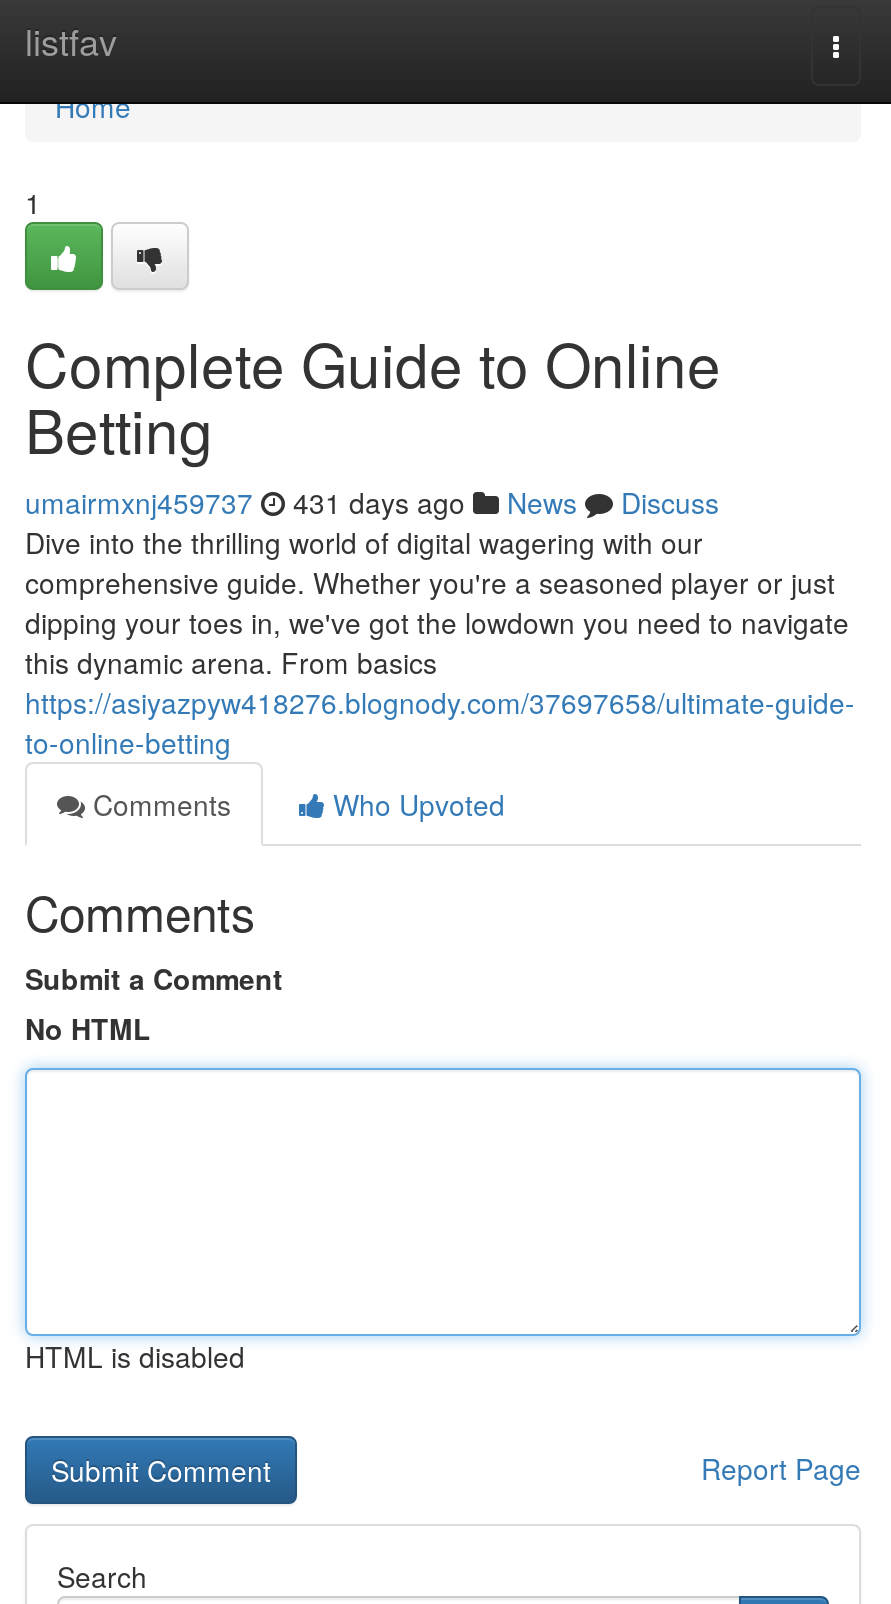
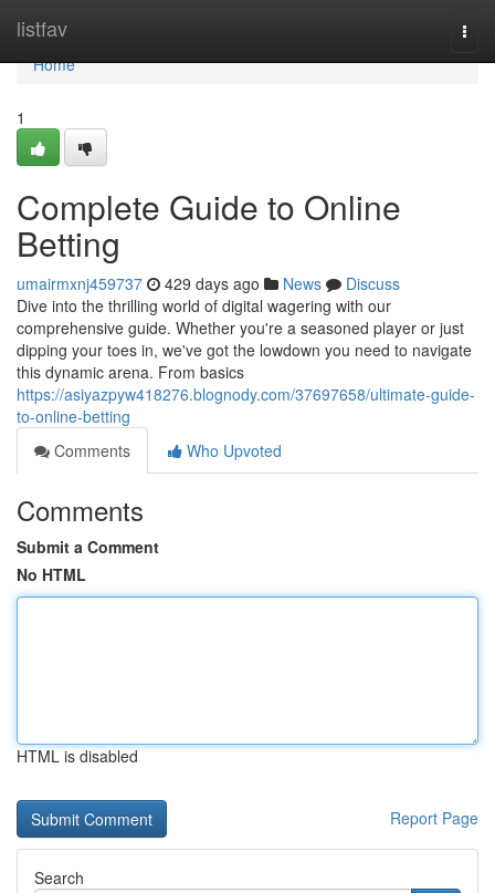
- umairmxnj459737 431 days ago News Discuss
+ umairmxnj459737 429 days ago News Discuss
